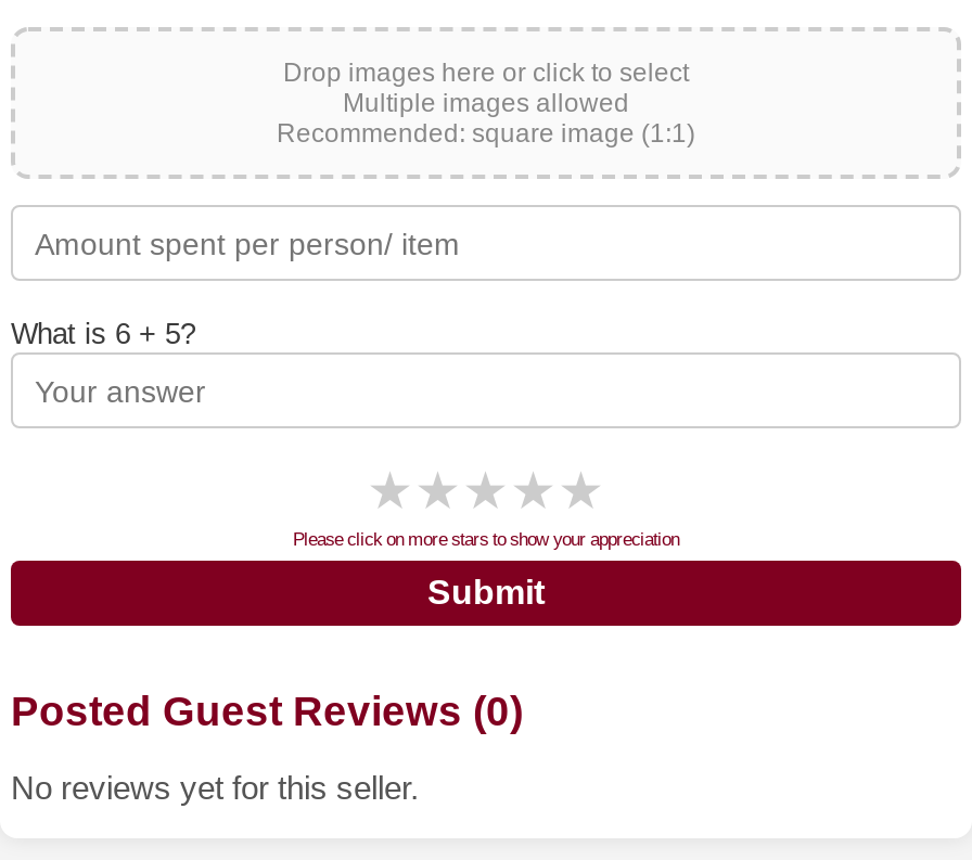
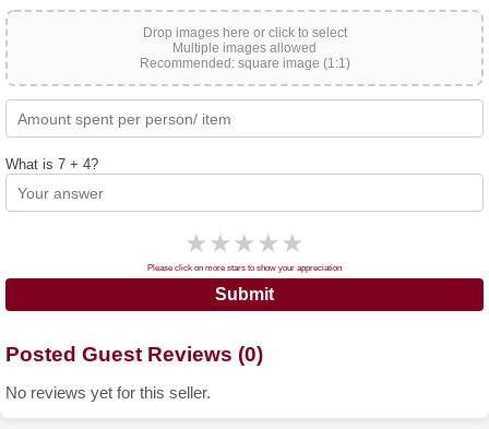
- What is 6 + 5?
+ What is 7 + 4?
